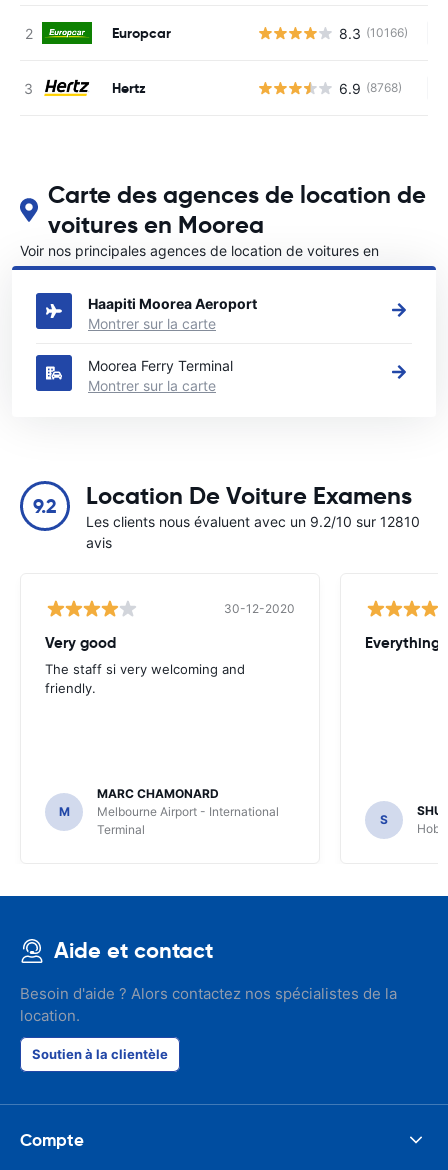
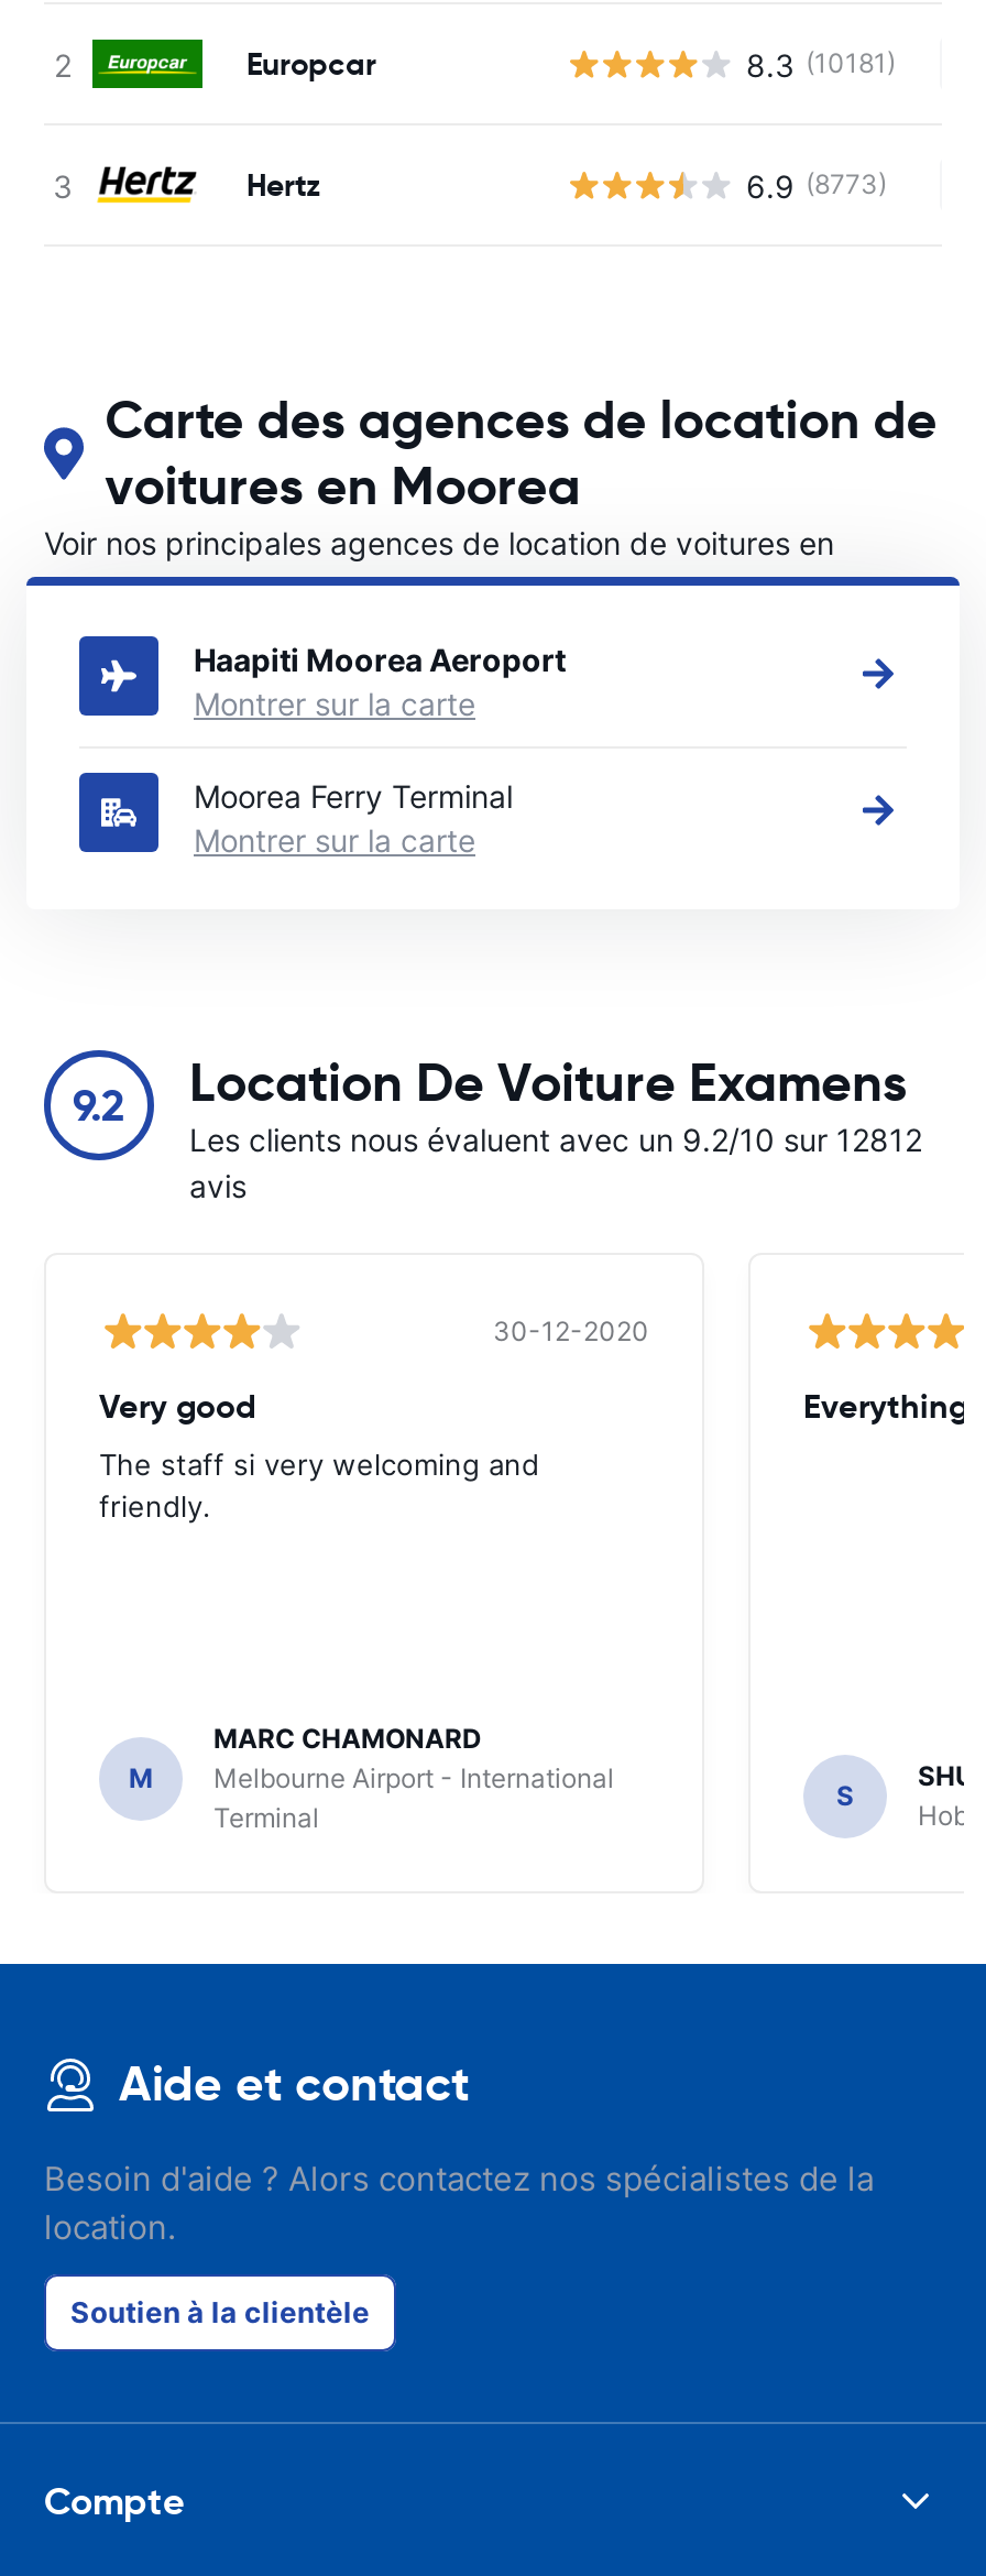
- 8.3 (10166)
+ 8.3 (10181)

- 6.9 (8768)
+ 6.9 (8773)

- Les clients nous évaluent avec un 9.2/10 sur 12810
+ Les clients nous évaluent avec un 9.2/10 sur 12812
